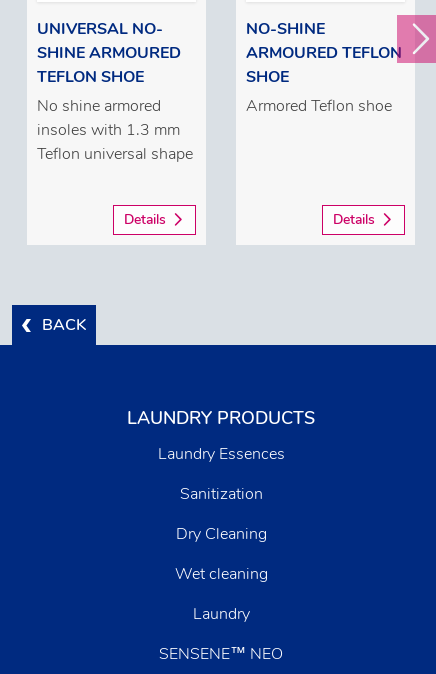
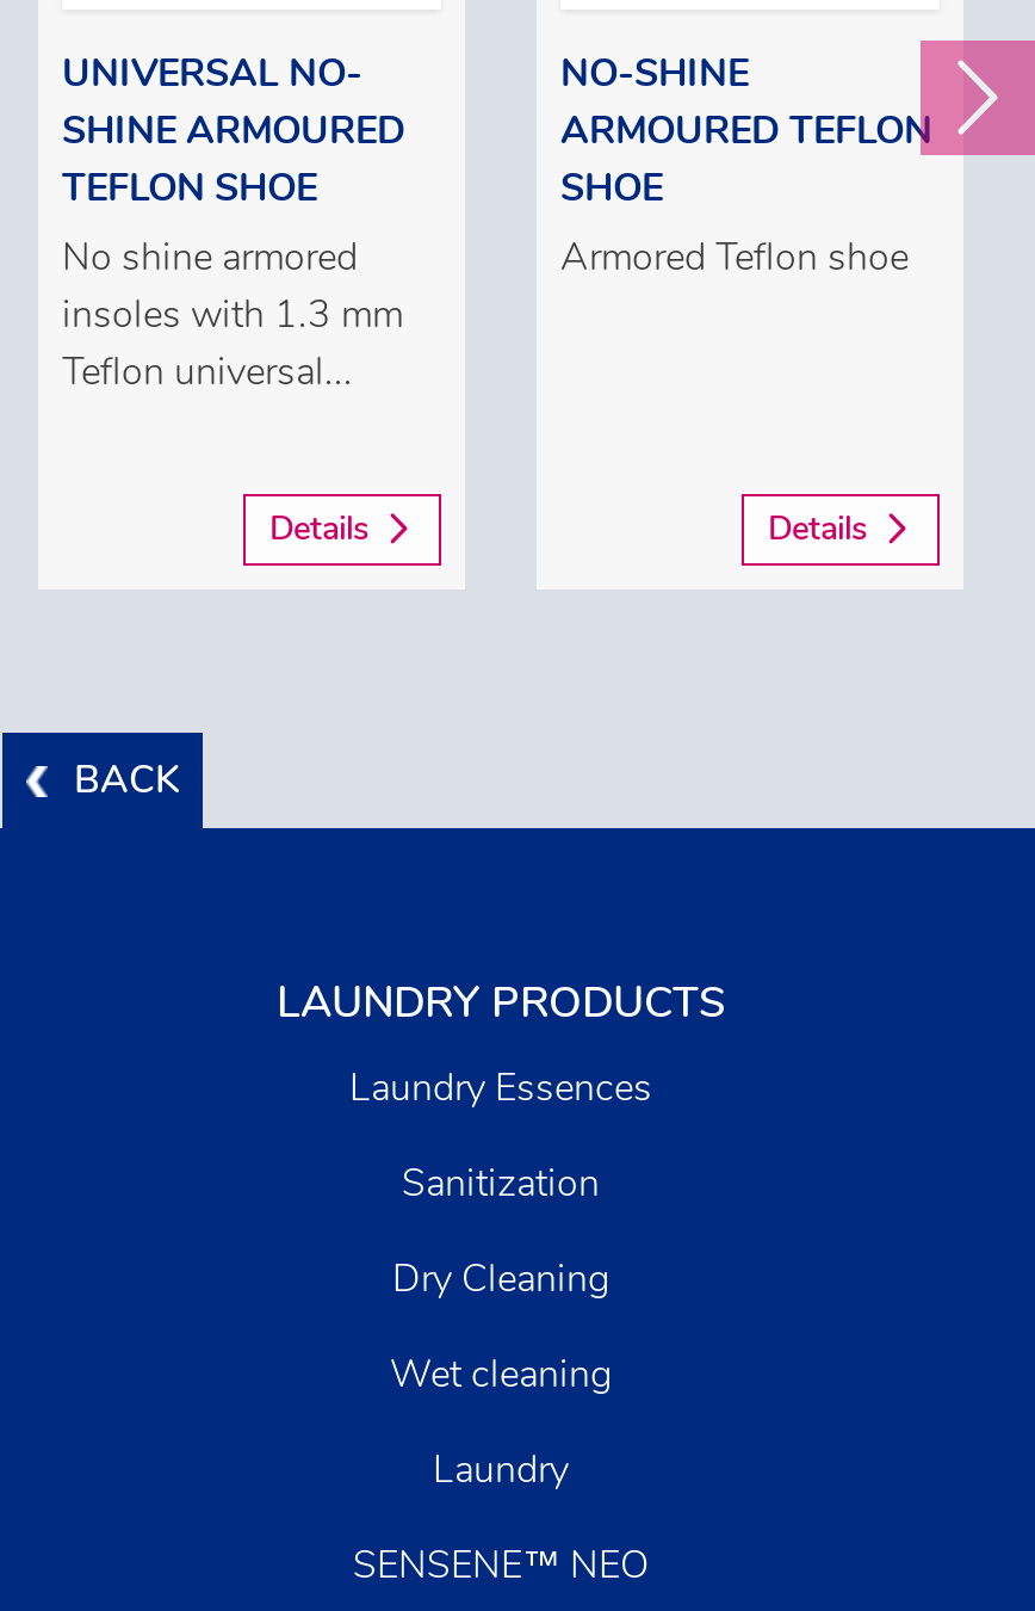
- Teflon universal shape
+ Teflon universal...
